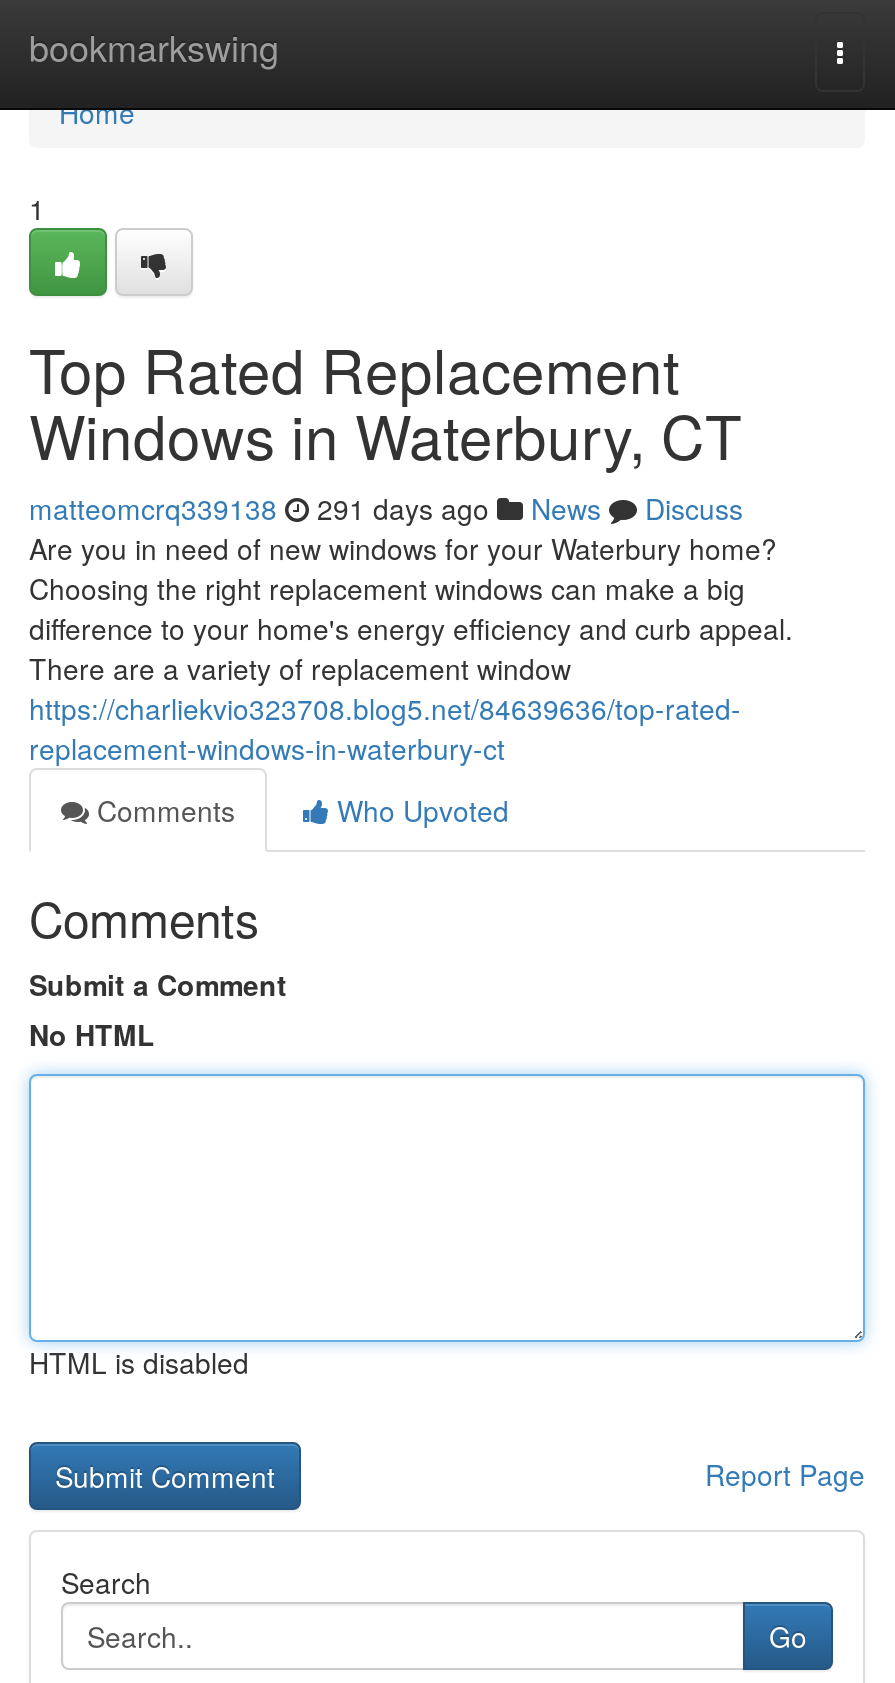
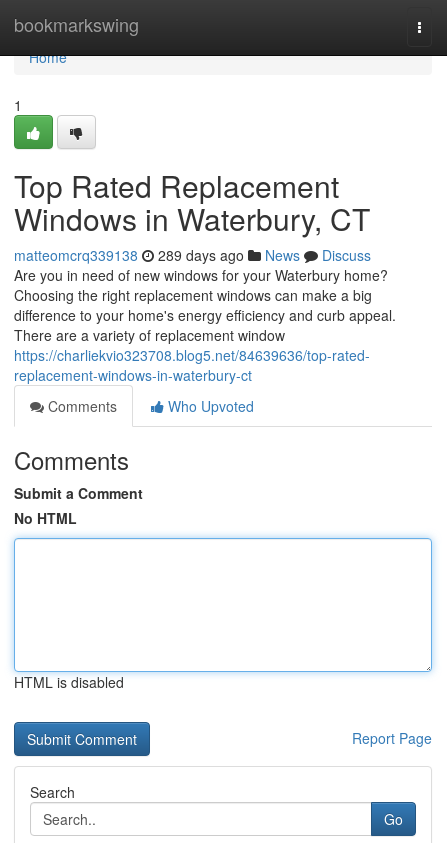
- matteomcrq339138 291 days ago News Discuss
+ matteomcrq339138 289 days ago News Discuss
